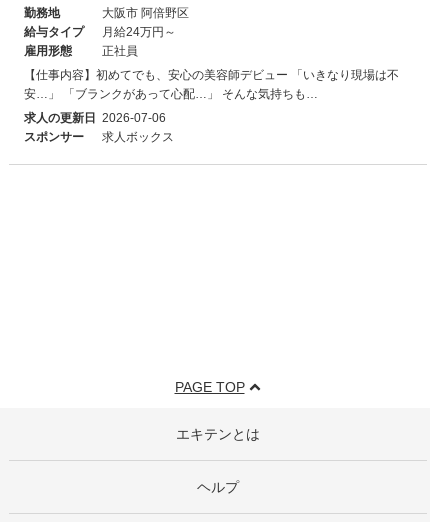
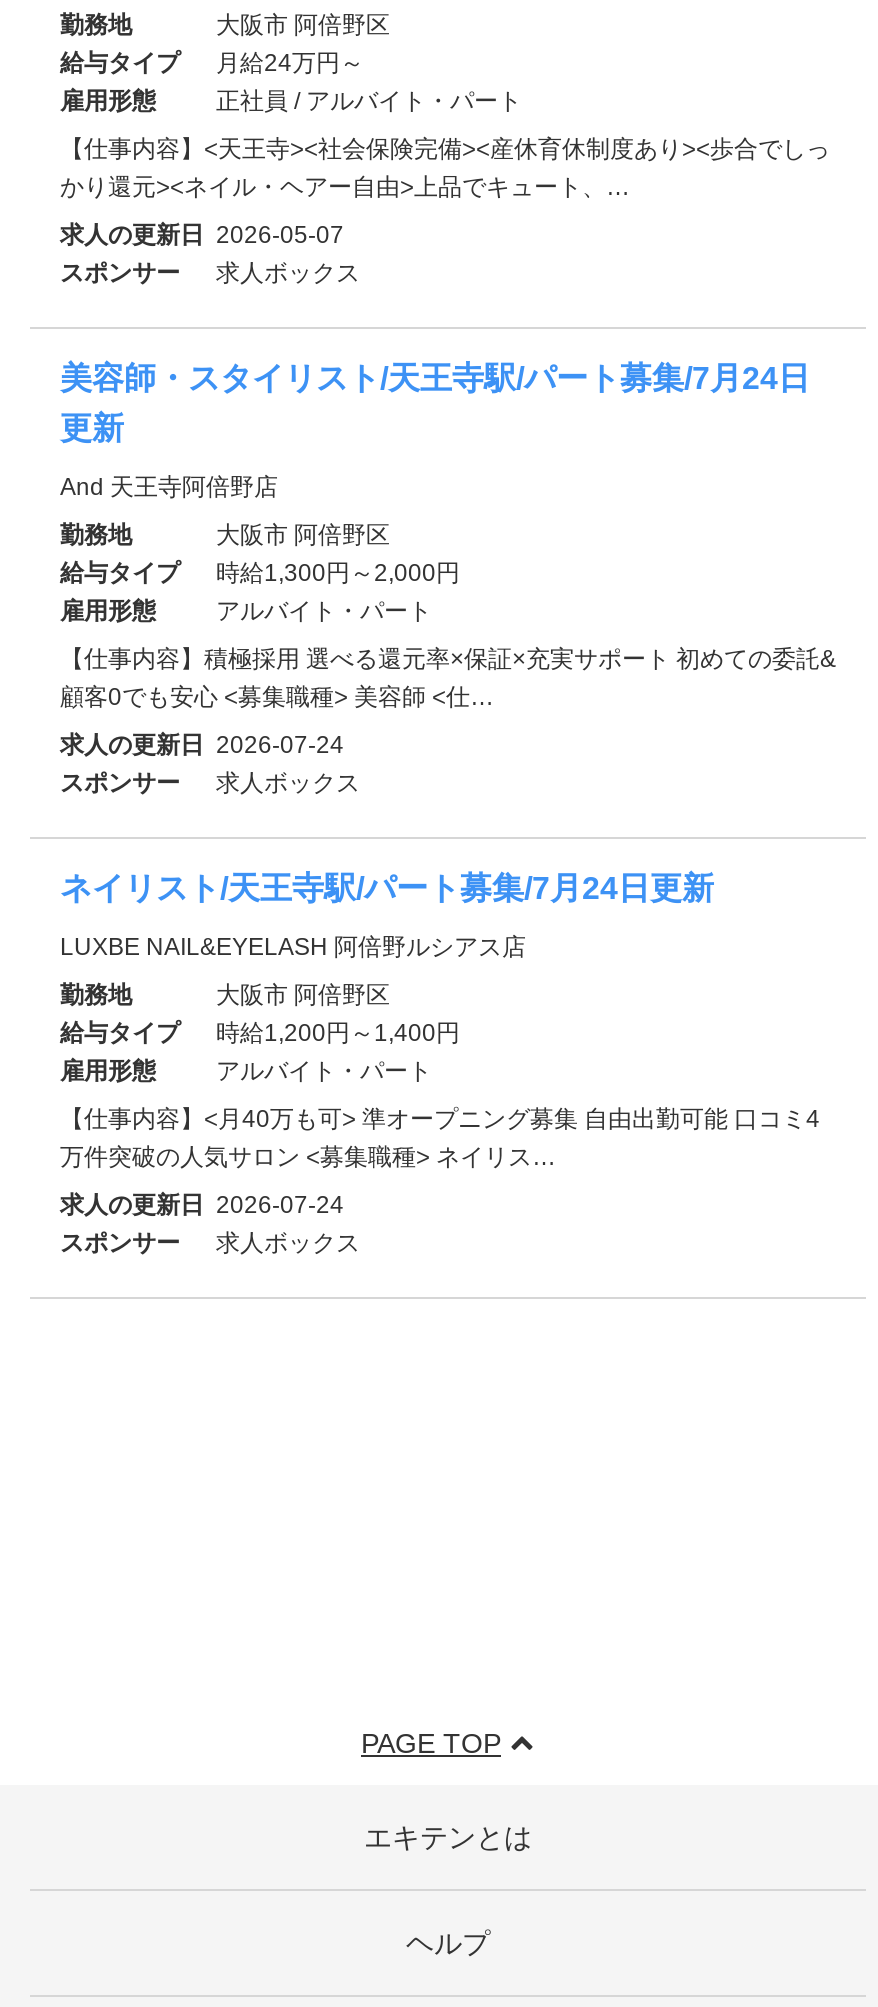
- 正社員
- 【仕事内容】初めてでも、安心の美容師デビュー 「いきなり現場は不
- 安…」 「ブランクがあって心配…」 そんな気持ちも…
- 求人の更新日 2026-07-06
+ 正社員 / アルバイト・パート
+ 【仕事内容】<天王寺><社会保険完備><産休育休制度あり><歩合でしっ
+ かり還元><ネイル・ヘアー自由>上品でキュート、…
+ 求人の更新日 2026-05-07
+ スポンサー
+ 求人ボックス
+ 美容師・スタイリスト/天王寺駅/パート募集/7月24日
+ 更新
+ And 天王寺阿倍野店
+ 勤務地
+ 大阪市 阿倍野区
+ 給与タイプ
+ 時給1,300円～2,000円
+ 雇用形態
+ アルバイト・パート
+ 【仕事内容】積極採用 選べる還元率×保証×充実サポート 初めての委託&
+ 顧客0でも安心 <募集職種> 美容師 <仕…
+ 求人の更新日 2026-07-24
+ スポンサー
+ 求人ボックス
+ ネイリスト/天王寺駅/パート募集/7月24日更新
+ LUXBE NAIL&EYELASH 阿倍野ルシアス店
+ 勤務地
+ 大阪市 阿倍野区
+ 給与タイプ
+ 時給1,200円～1,400円
+ 雇用形態
+ アルバイト・パート
+ 【仕事内容】<月40万も可> 準オープニング募集 自由出勤可能 口コミ4
+ 万件突破の人気サロン <募集職種> ネイリス…
+ 求人の更新日 2026-07-24
